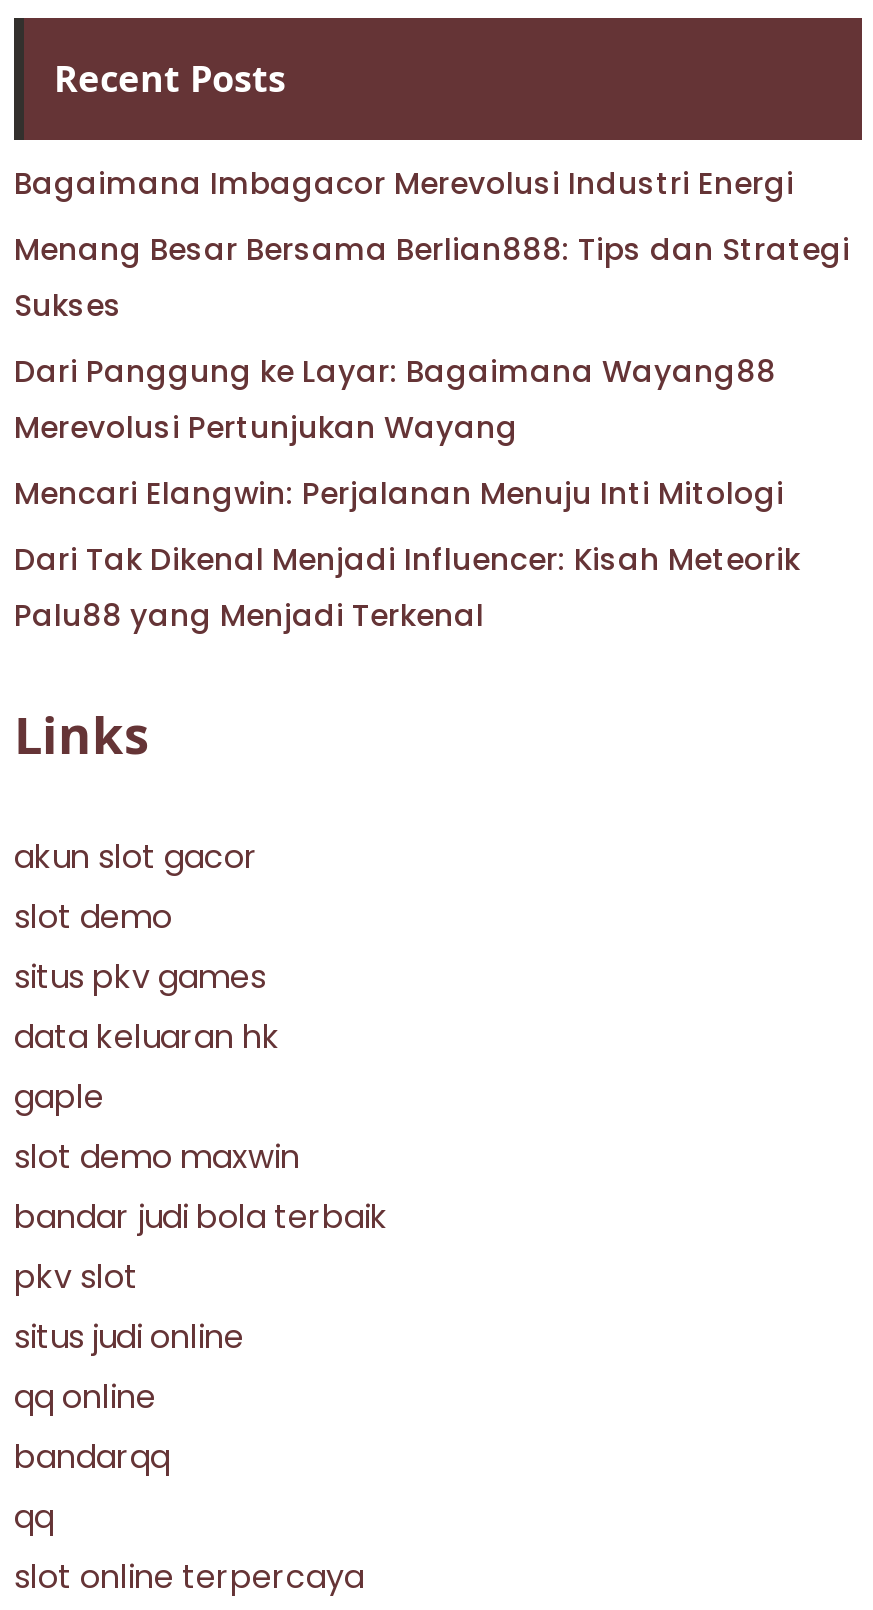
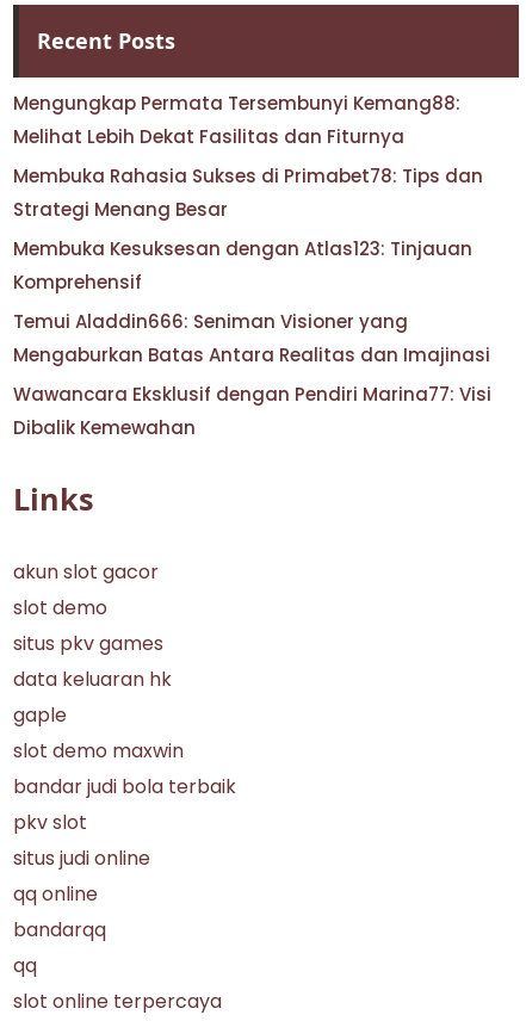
- Bagaimana Imbagacor Merevolusi Industri Energi
+ Mengungkap Permata Tersembunyi Kemang88:
+ Melihat Lebih Dekat Fasilitas dan Fiturnya

- Menang Besar Bersama Berlian888: Tips dan Strategi
- Sukses
+ Membuka Rahasia Sukses di Primabet78: Tips dan
+ Strategi Menang Besar

- Dari Panggung ke Layar: Bagaimana Wayang88
- Merevolusi Pertunjukan Wayang
+ Membuka Kesuksesan dengan Atlas123: Tinjauan
+ Komprehensif

- Mencari Elangwin: Perjalanan Menuju Inti Mitologi
+ Temui Aladdin666: Seniman Visioner yang
+ Mengaburkan Batas Antara Realitas dan Imajinasi

- Dari Tak Dikenal Menjadi Influencer: Kisah Meteorik
- Palu88 yang Menjadi Terkenal
+ Wawancara Eksklusif dengan Pendiri Marina77: Visi
+ Dibalik Kemewahan
